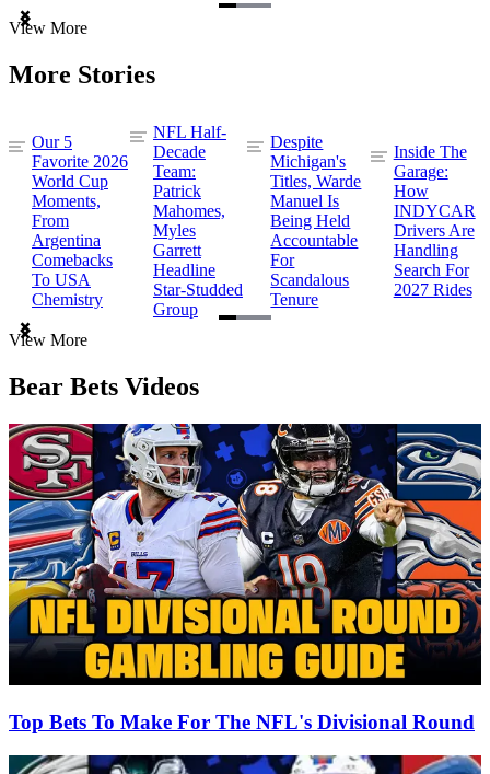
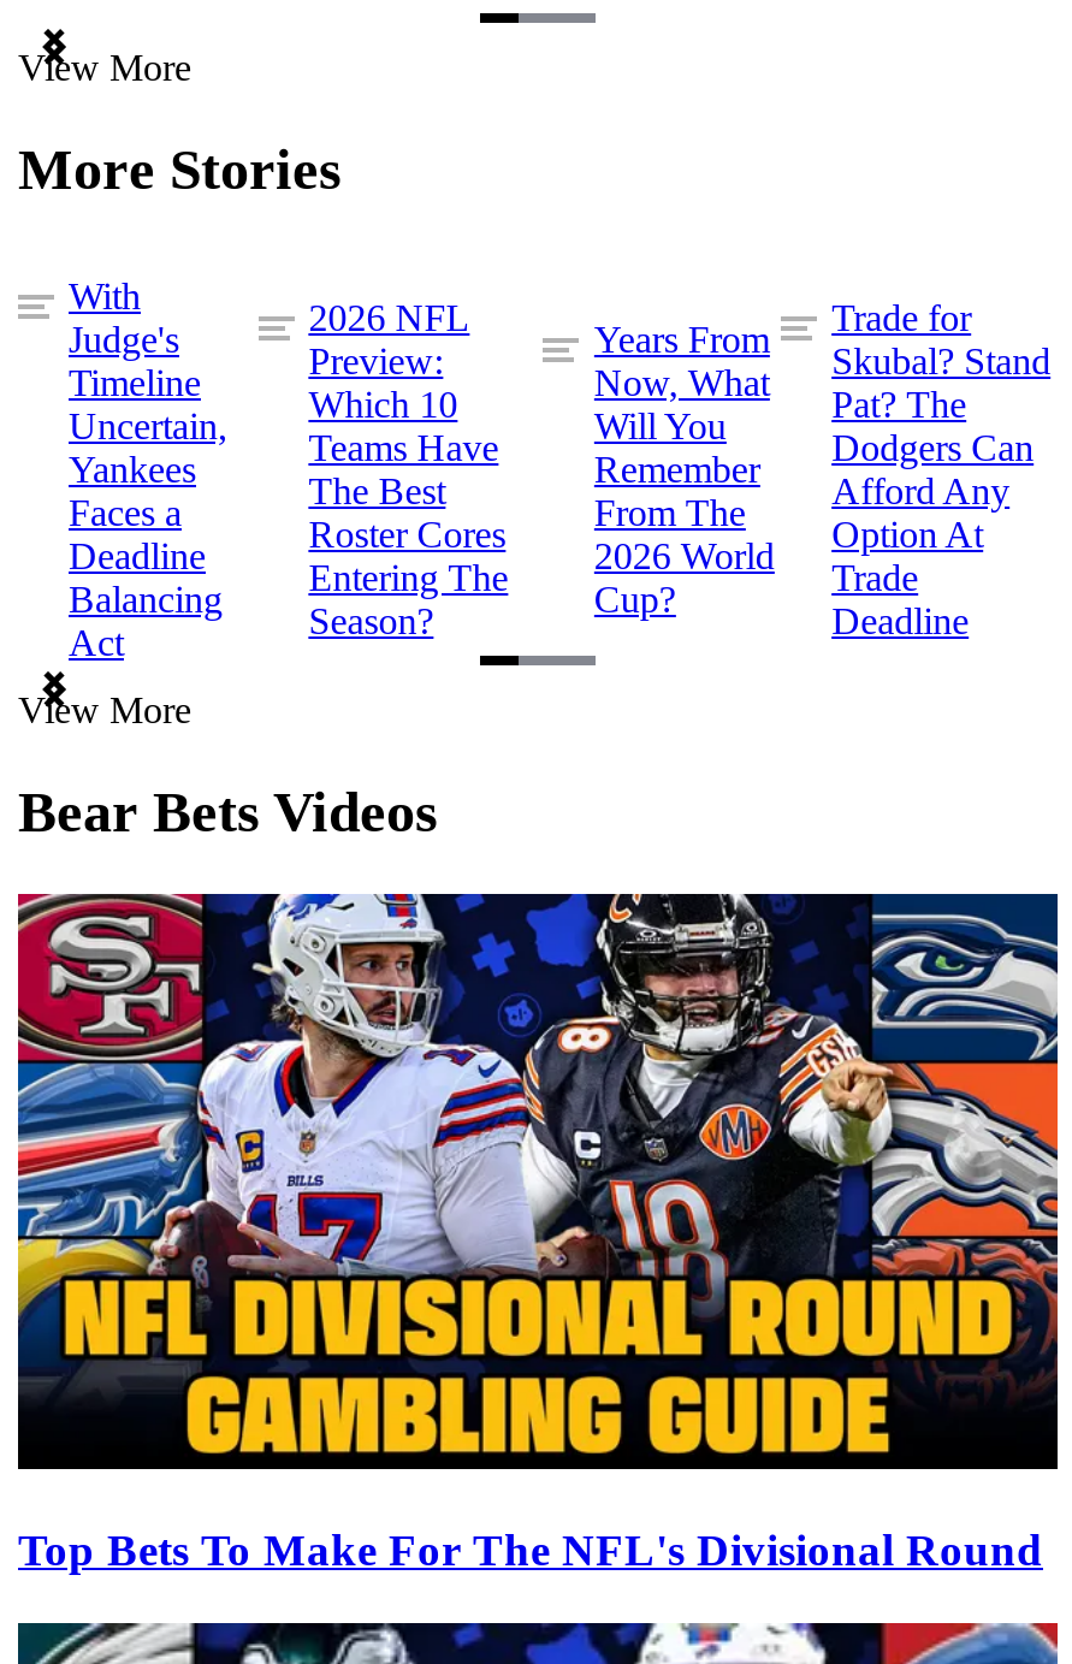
- NFL Half-
- Decade
- Team:
- Patrick
- Mahomes,
- Myles
- Garrett
- Headline
- Star-Studded
- Group
+ 2026 NFL
+ Preview:
+ Which 10
+ Teams Have
+ The Best
+ Roster Cores
+ Entering The
+ Season?

- Our 5
- Favorite 2026
- World Cup
- Moments,
- From
- Argentina
- Comebacks
- To USA
- Chemistry
+ With
+ Judge's
+ Timeline
+ Uncertain,
+ Yankees
+ Faces a
+ Deadline
+ Balancing
+ Act

- Despite
- Michigan's
- Titles, Warde
- Manuel Is
- Being Held
- Accountable
- For
- Scandalous
- Tenure
+ Years From
+ Now, What
+ Will You
+ Remember
+ From The
+ 2026 World
+ Cup?

- Inside The
- Garage:
- How
- INDYCAR
- Drivers Are
- Handling
- Search For
- 2027 Rides
+ Trade for
+ Skubal? Stand
+ Pat? The
+ Dodgers Can
+ Afford Any
+ Option At
+ Trade
+ Deadline
